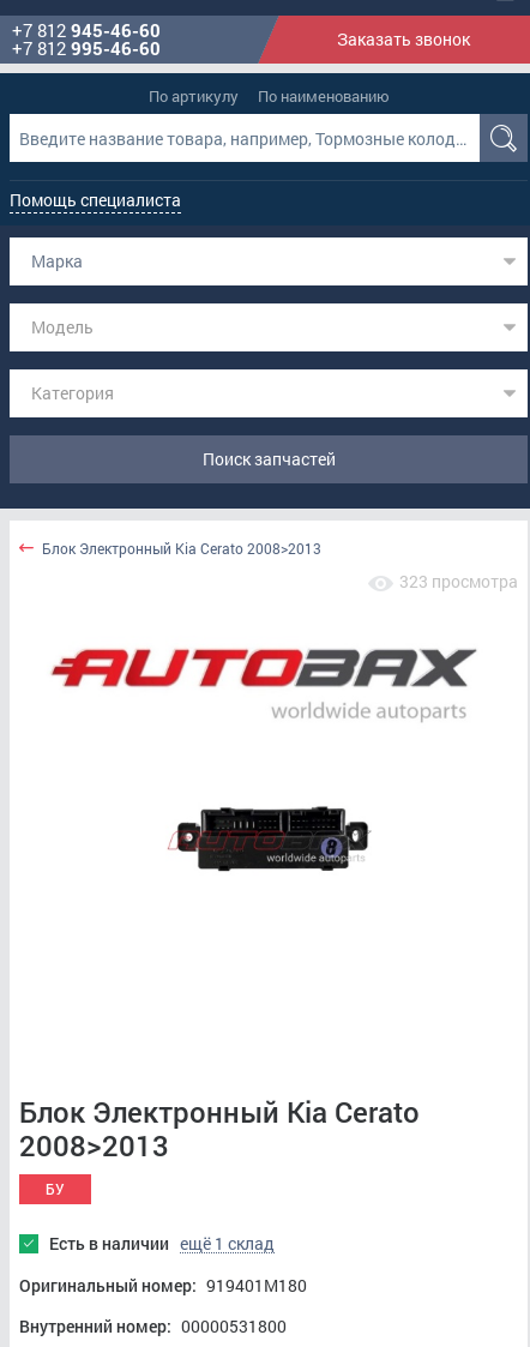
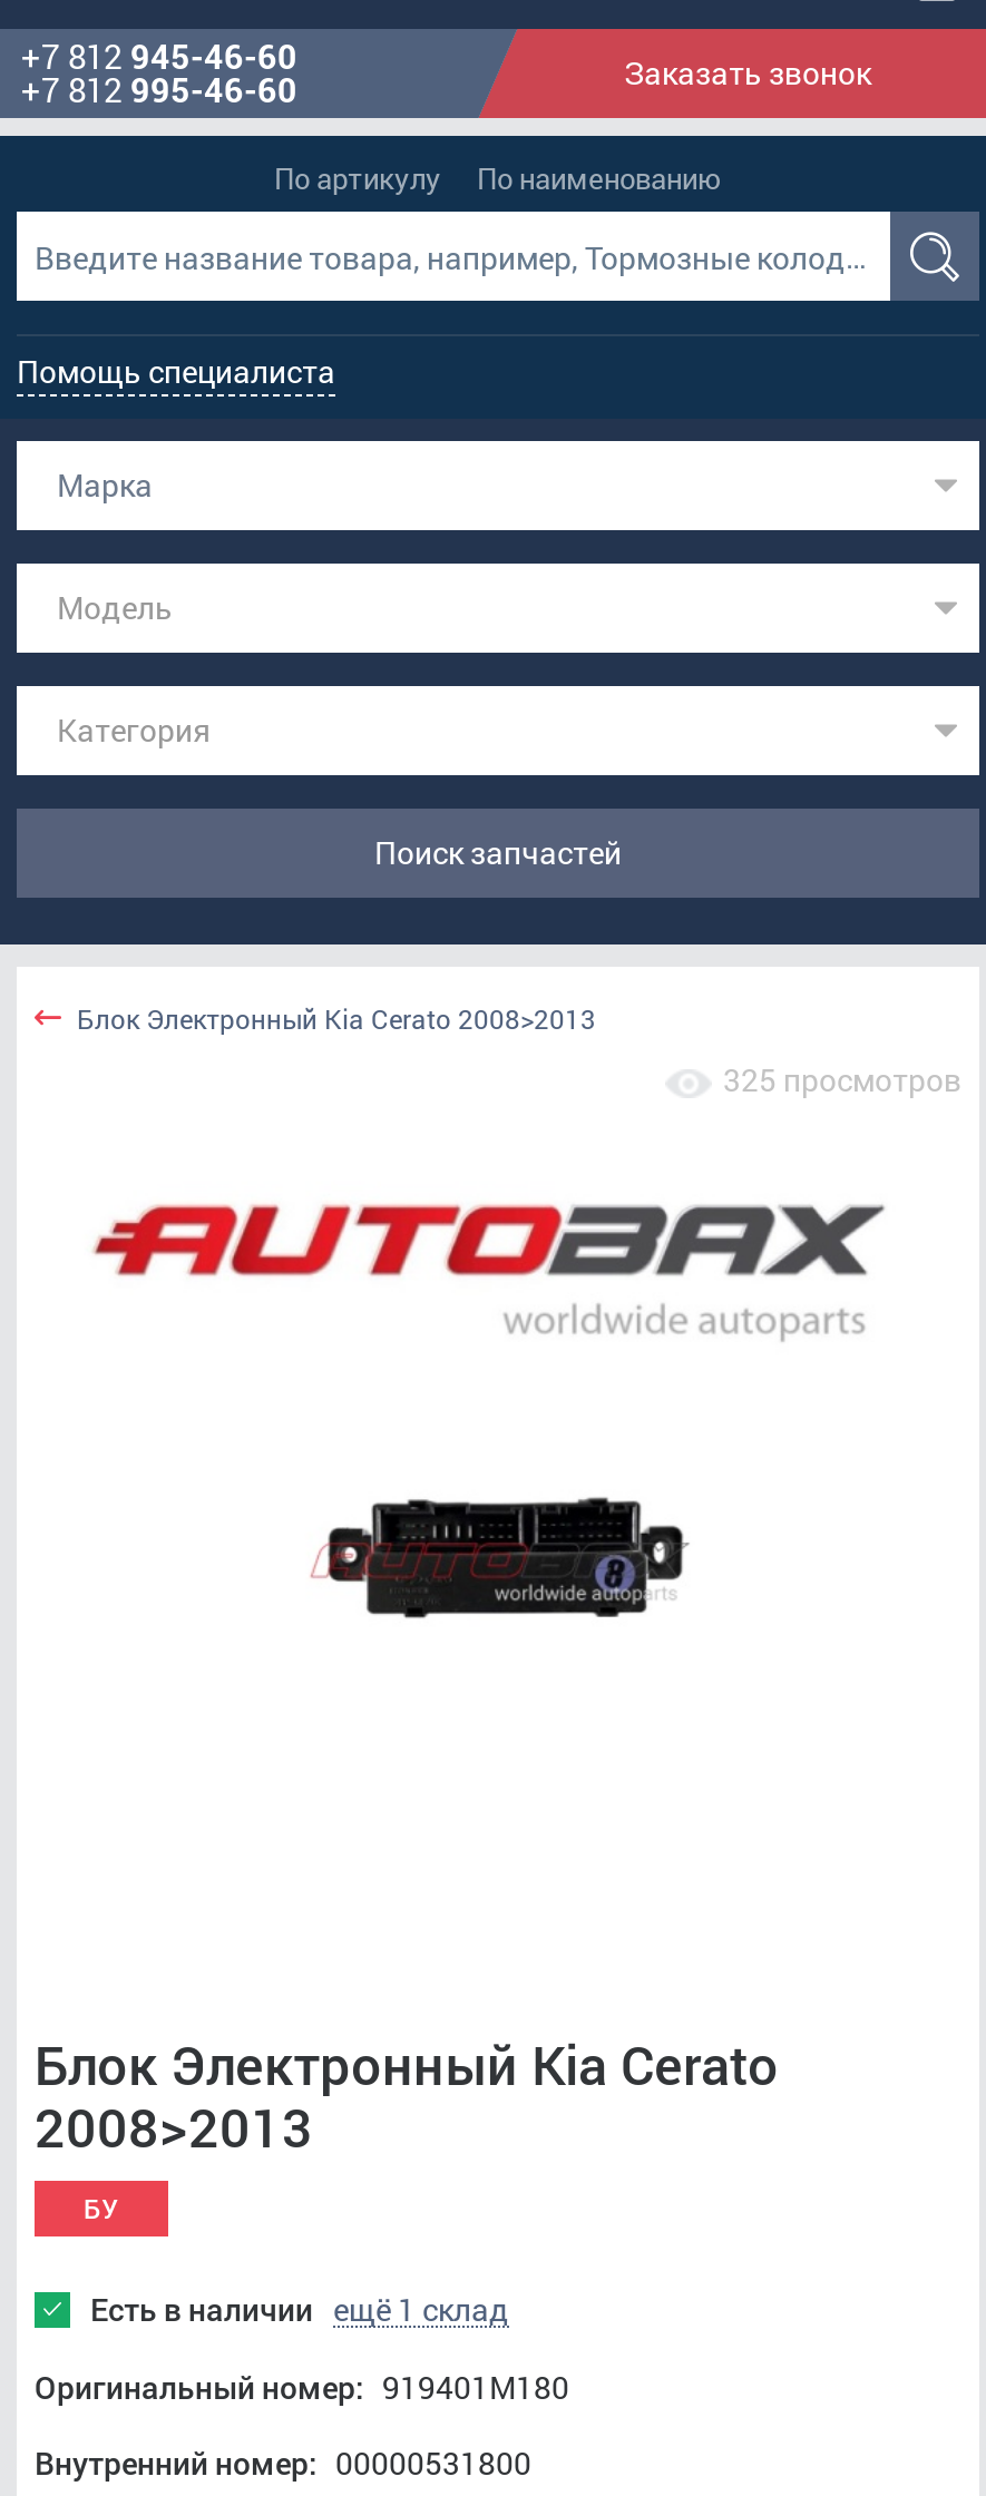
- 323 просмотра
+ 325 просмотров
